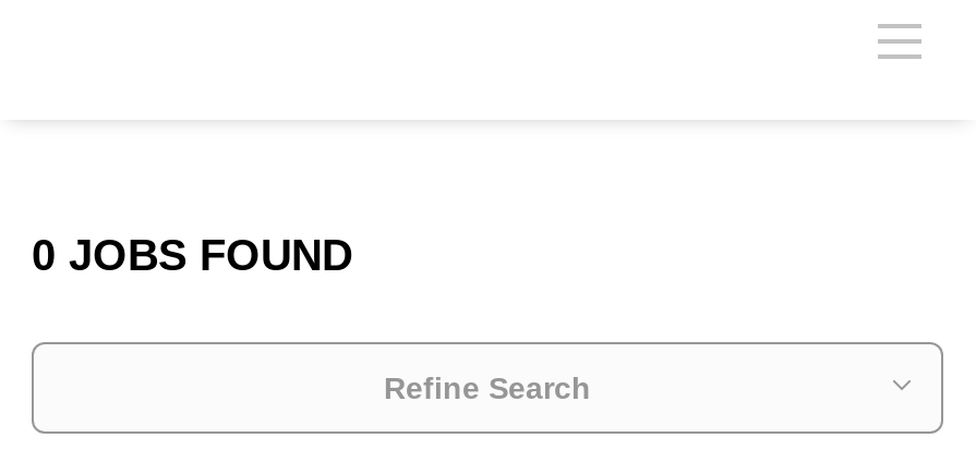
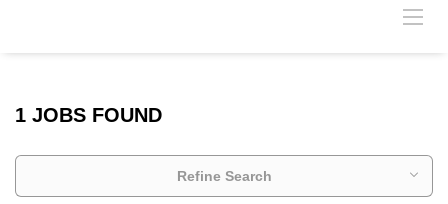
- 0 JOBS FOUND
+ 1 JOBS FOUND
